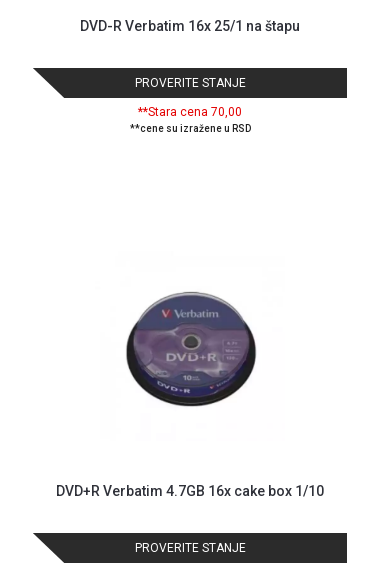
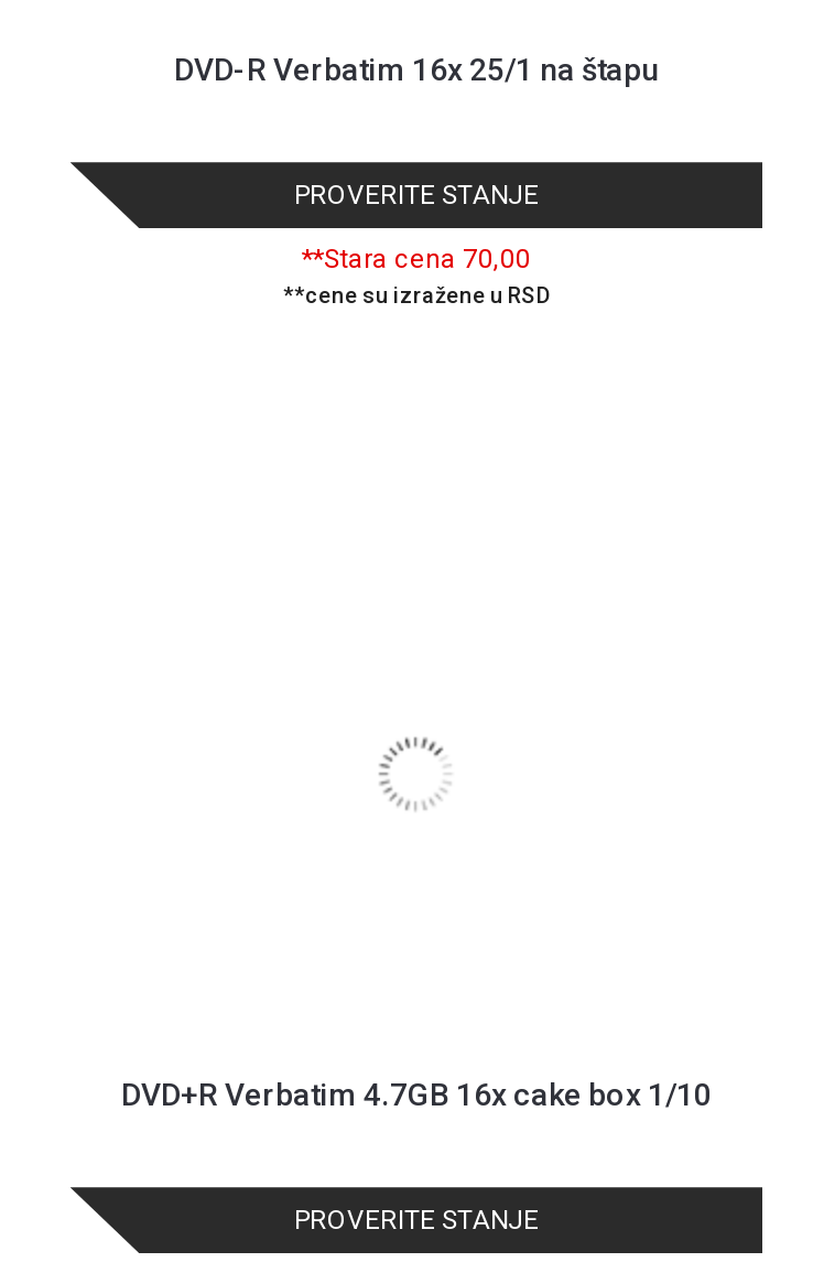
- [image]
